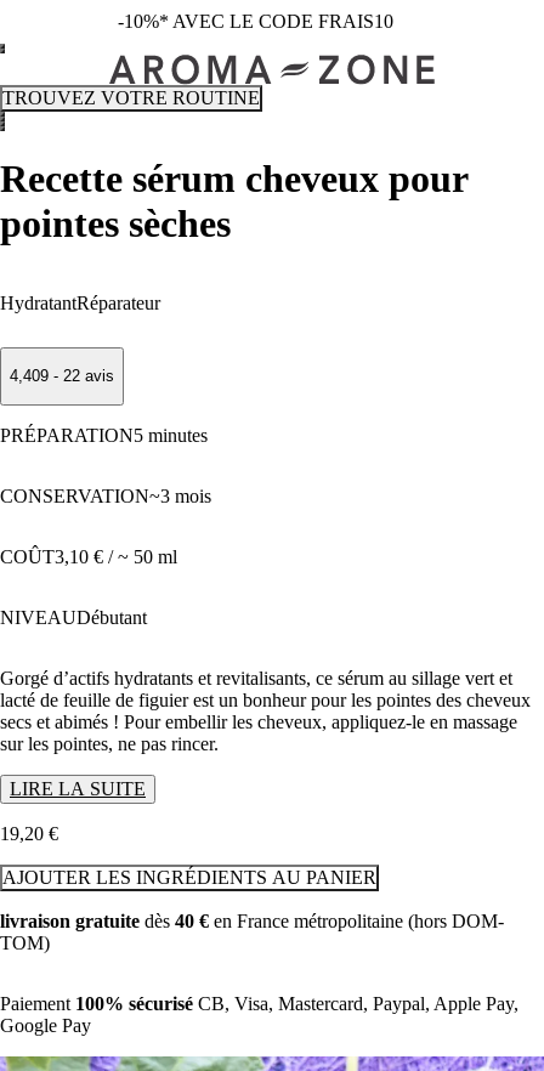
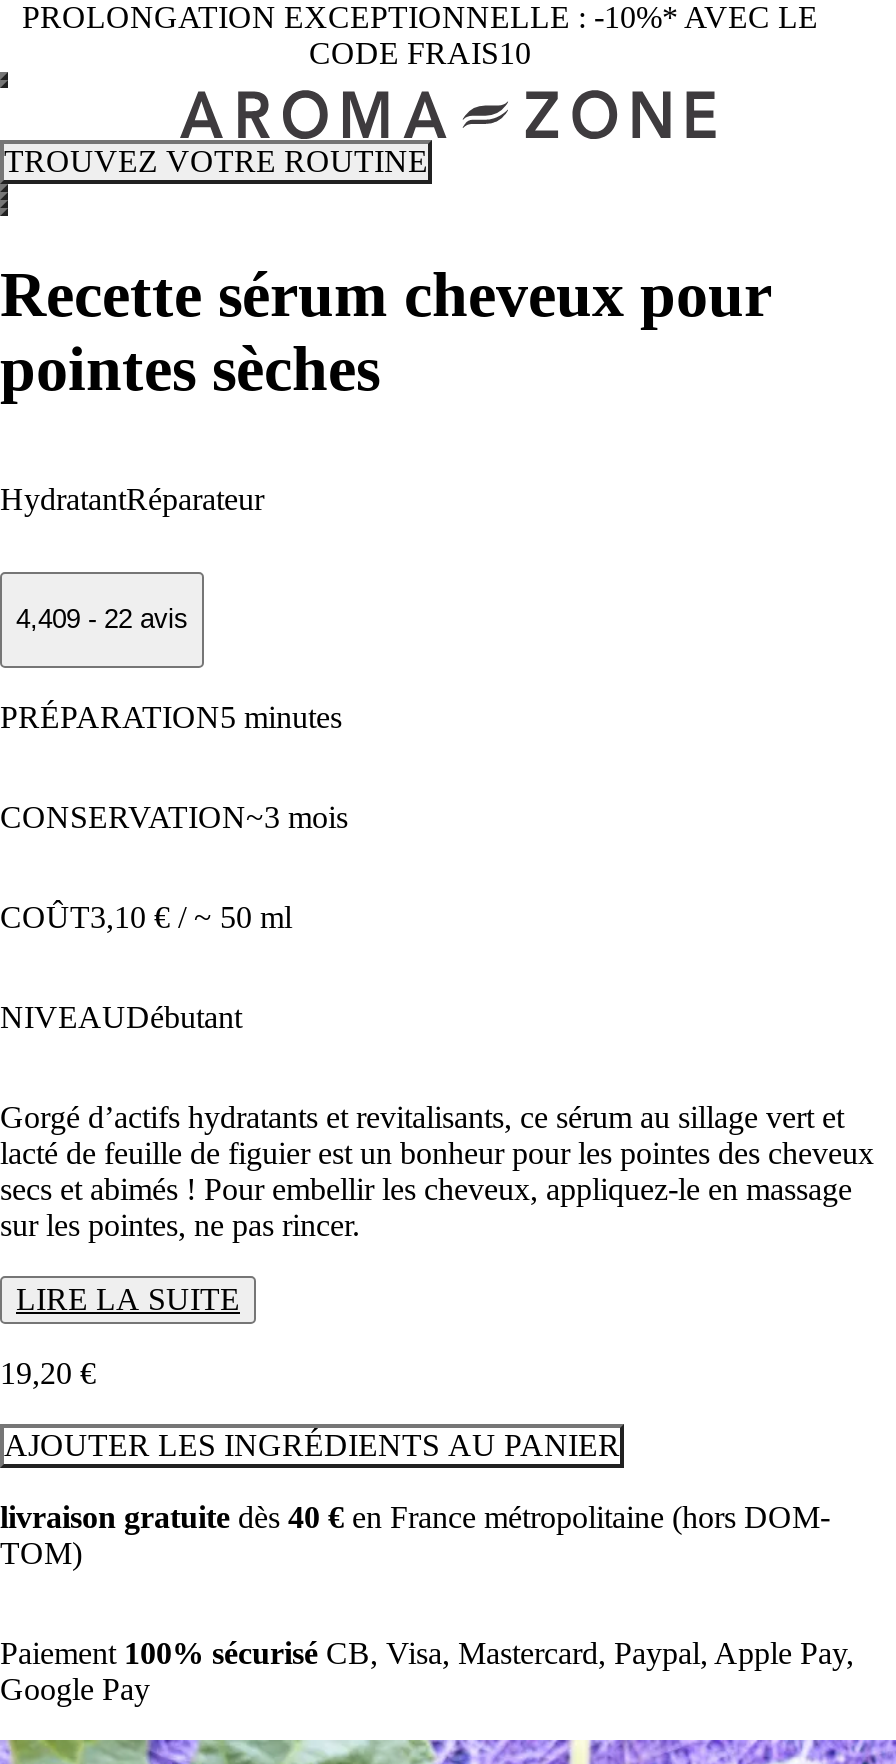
- -10%* AVEC LE CODE FRAIS10
+ PROLONGATION EXCEPTIONNELLE : -10%* AVEC LE
+ CODE FRAIS10
